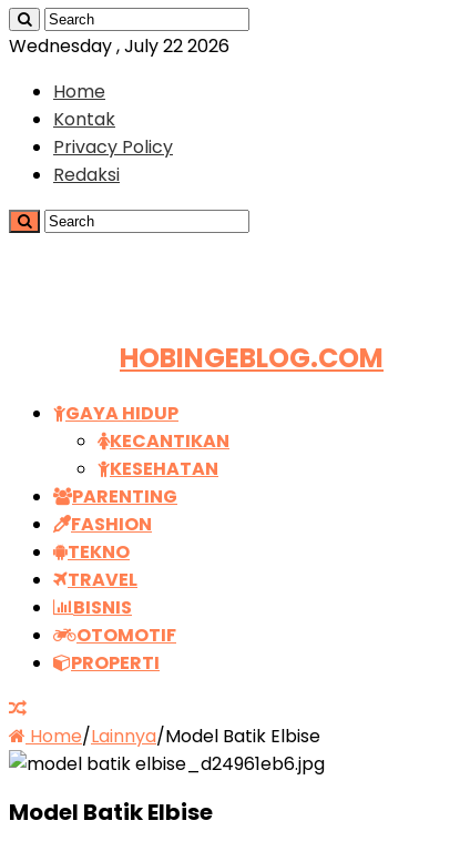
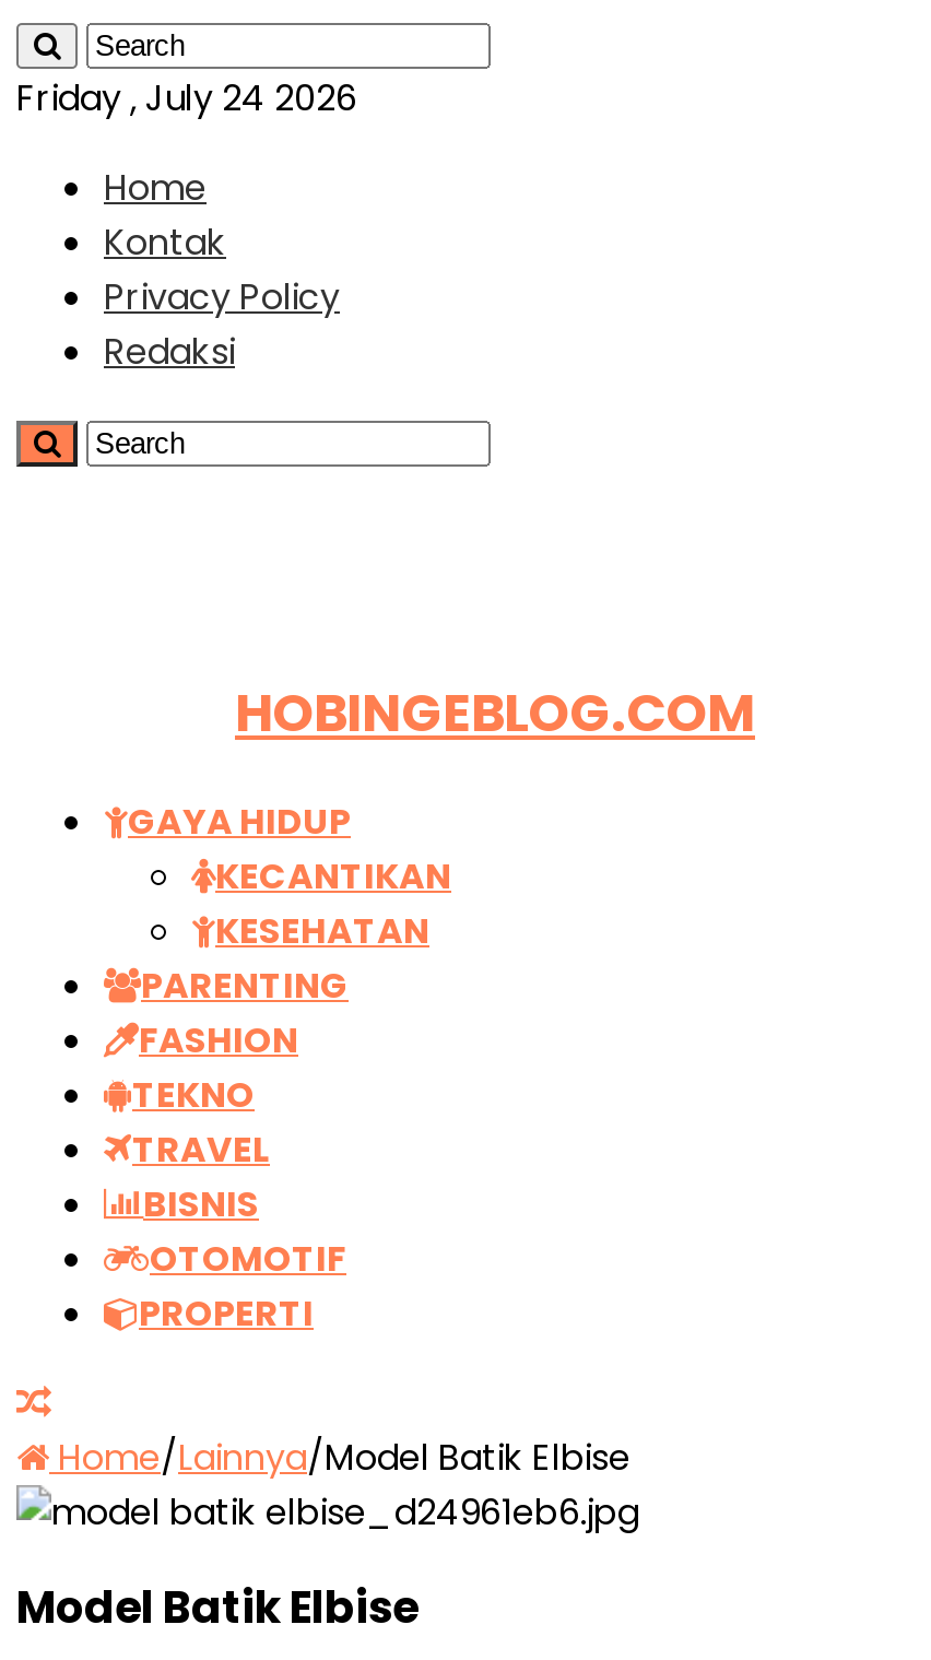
- Wednesday , July 22 2026
+ Friday , July 24 2026
